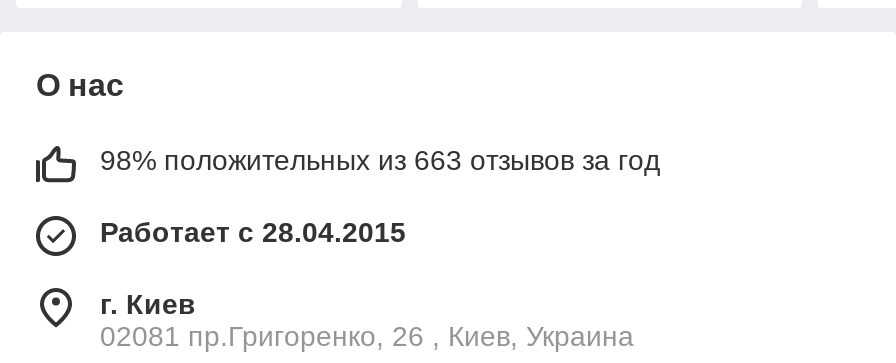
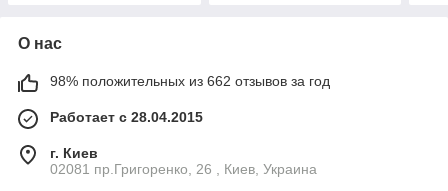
- 98% положительных из 663 отзывов за год
+ 98% положительных из 662 отзывов за год
